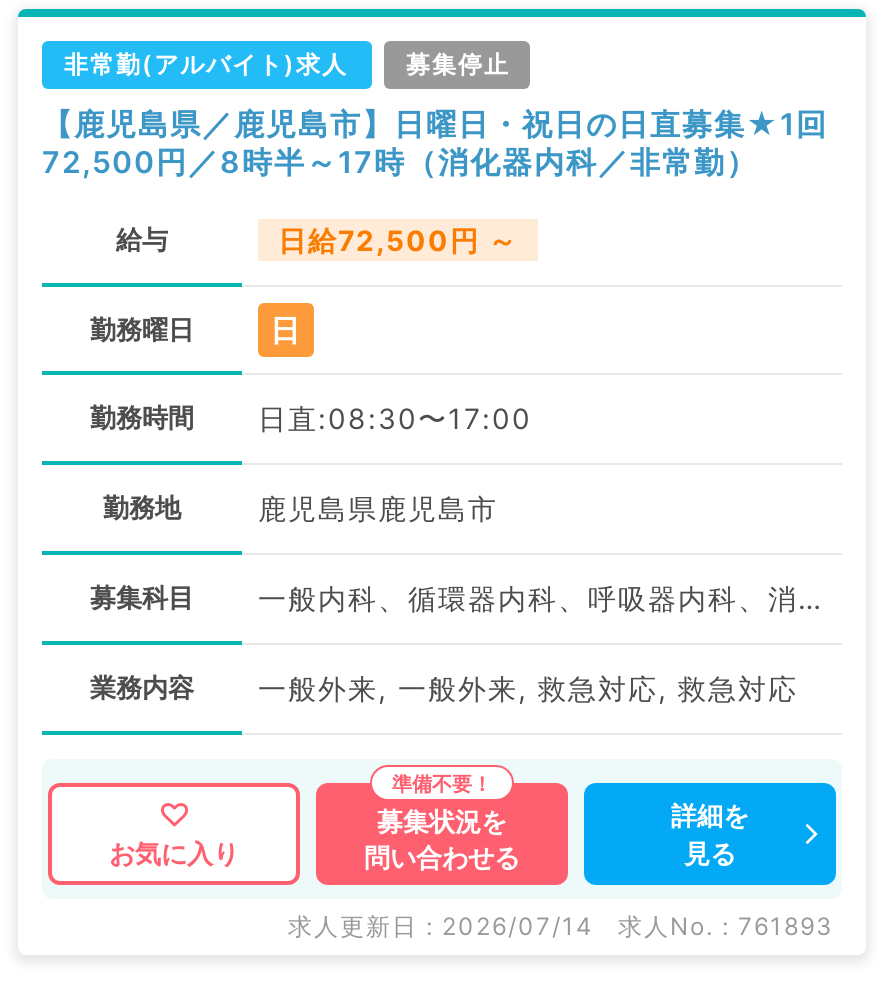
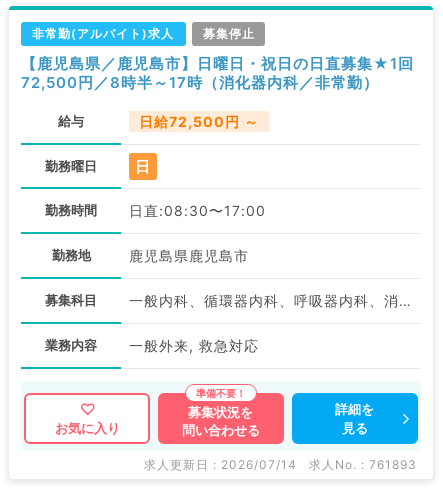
- 一般外来, 一般外来, 救急対応, 救急対応
+ 一般外来, 救急対応
